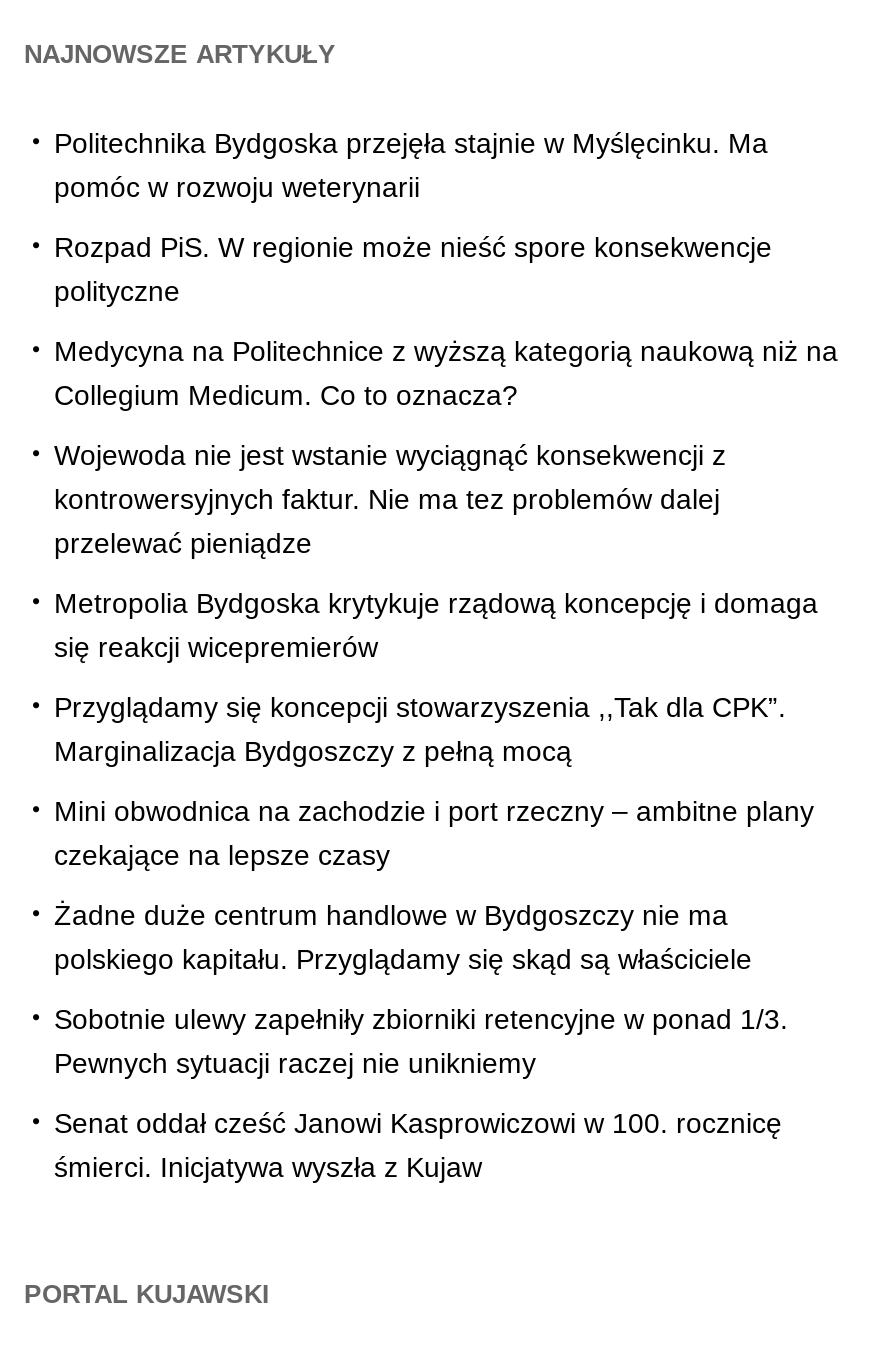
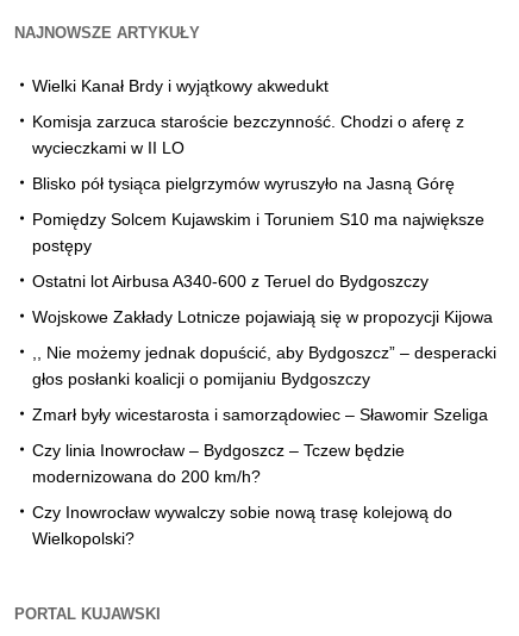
- Politechnika Bydgoska przejęła stajnie w Myślęcinku. Ma
- pomóc w rozwoju weterynarii
+ Wielki Kanał Brdy i wyjątkowy akwedukt

- Rozpad PiS. W regionie może nieść spore konsekwencje
- polityczne
+ Komisja zarzuca staroście bezczynność. Chodzi o aferę z
+ wycieczkami w II LO

- Medycyna na Politechnice z wyższą kategorią naukową niż na
- Collegium Medicum. Co to oznacza?
+ Blisko pół tysiąca pielgrzymów wyruszyło na Jasną Górę

- Wojewoda nie jest wstanie wyciągnąć konsekwencji z
- kontrowersyjnych faktur. Nie ma tez problemów dalej
- przelewać pieniądze
+ Pomiędzy Solcem Kujawskim i Toruniem S10 ma największe
+ postępy

- Metropolia Bydgoska krytykuje rządową koncepcję i domaga
- się reakcji wicepremierów
+ Ostatni lot Airbusa A340-600 z Teruel do Bydgoszczy

- Przyglądamy się koncepcji stowarzyszenia ,,Tak dla CPK”.
- Marginalizacja Bydgoszczy z pełną mocą
+ Wojskowe Zakłady Lotnicze pojawiają się w propozycji Kijowa

- Mini obwodnica na zachodzie i port rzeczny – ambitne plany
- czekające na lepsze czasy
+ ,, Nie możemy jednak dopuścić, aby Bydgoszcz” – desperacki
+ głos posłanki koalicji o pomijaniu Bydgoszczy

- Żadne duże centrum handlowe w Bydgoszczy nie ma
- polskiego kapitału. Przyglądamy się skąd są właściciele
+ Zmarł były wicestarosta i samorządowiec – Sławomir Szeliga

- Sobotnie ulewy zapełniły zbiorniki retencyjne w ponad 1/3.
- Pewnych sytuacji raczej nie unikniemy
+ Czy linia Inowrocław – Bydgoszcz – Tczew będzie
+ modernizowana do 200 km/h?

- Senat oddał cześć Janowi Kasprowiczowi w 100. rocznicę
- śmierci. Inicjatywa wyszła z Kujaw
+ Czy Inowrocław wywalczy sobie nową trasę kolejową do
+ Wielkopolski?
